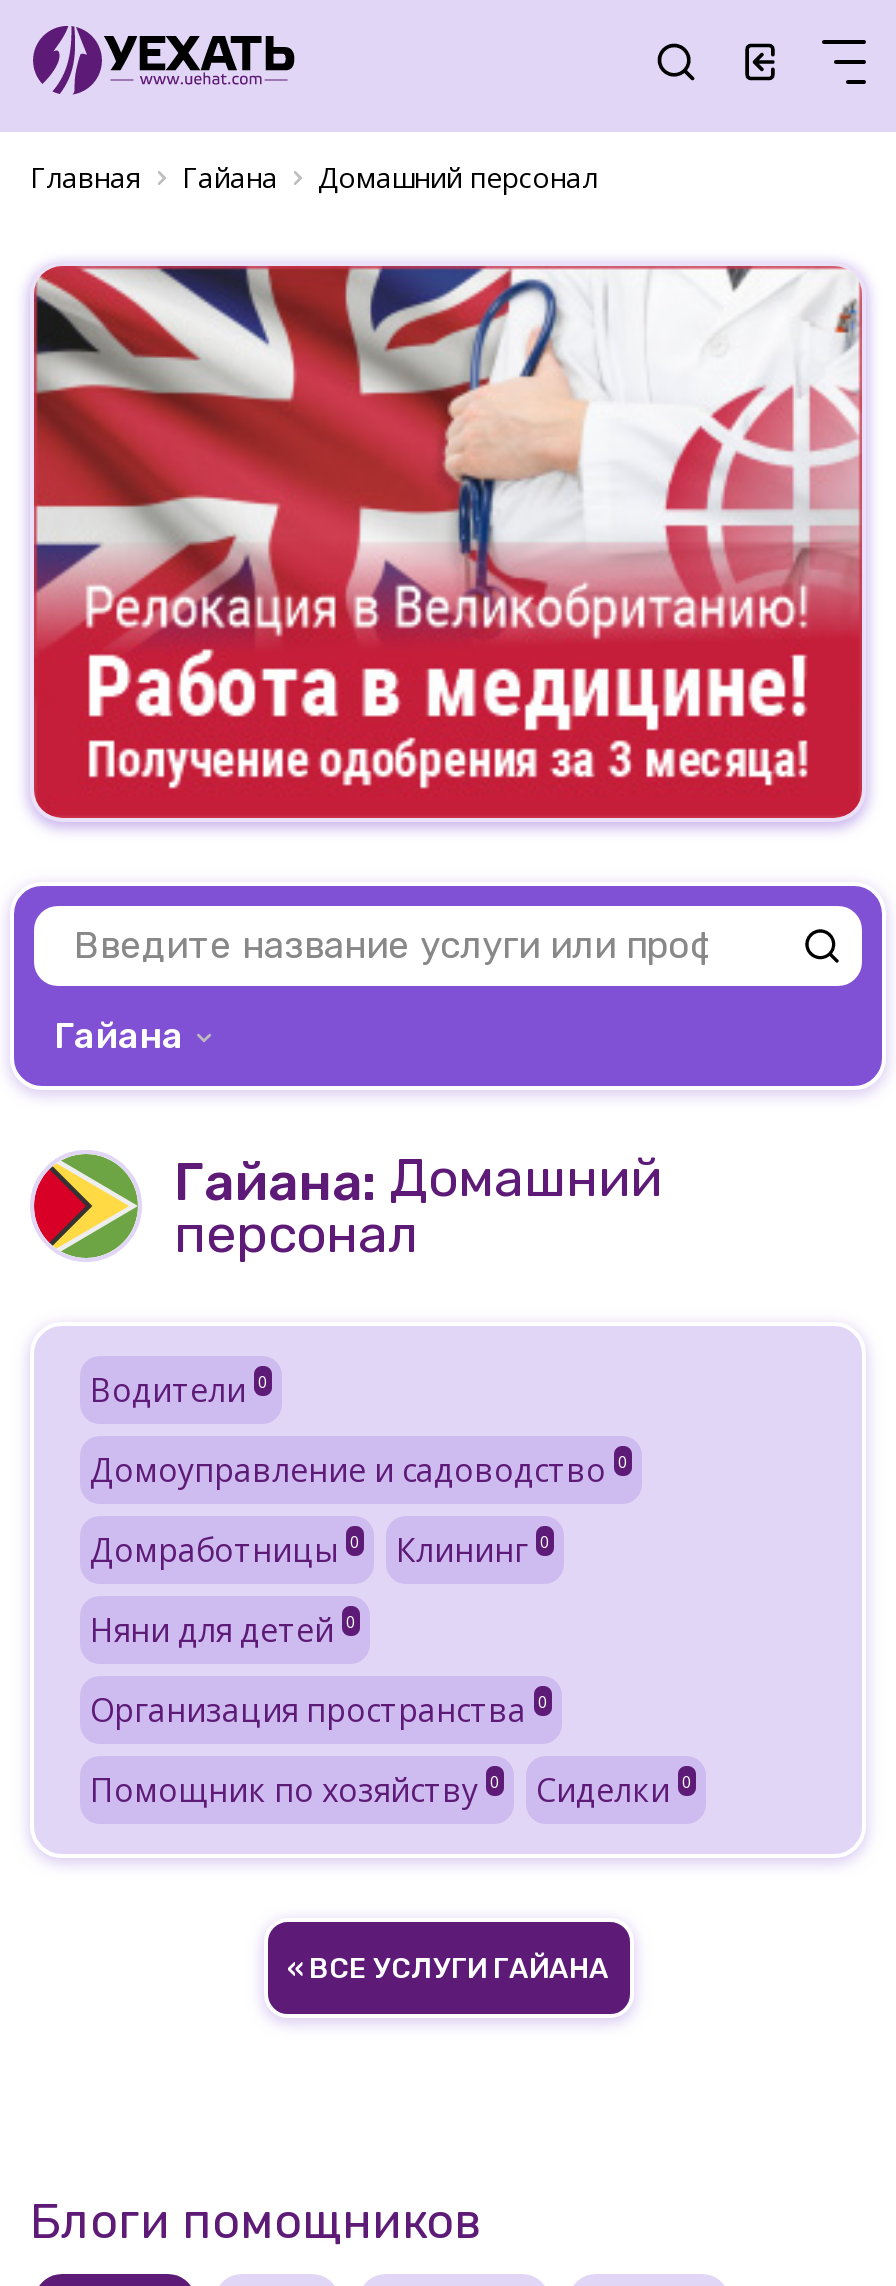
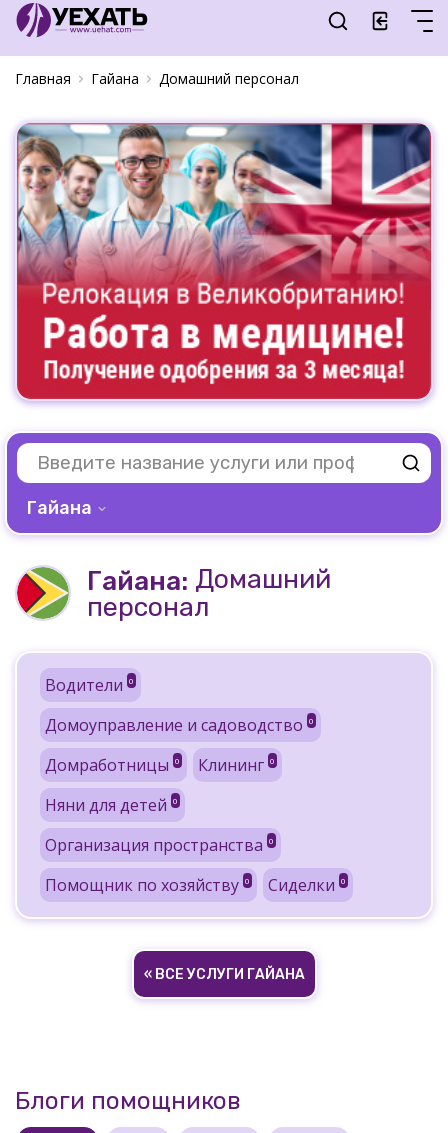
- [image]
+ [image]
